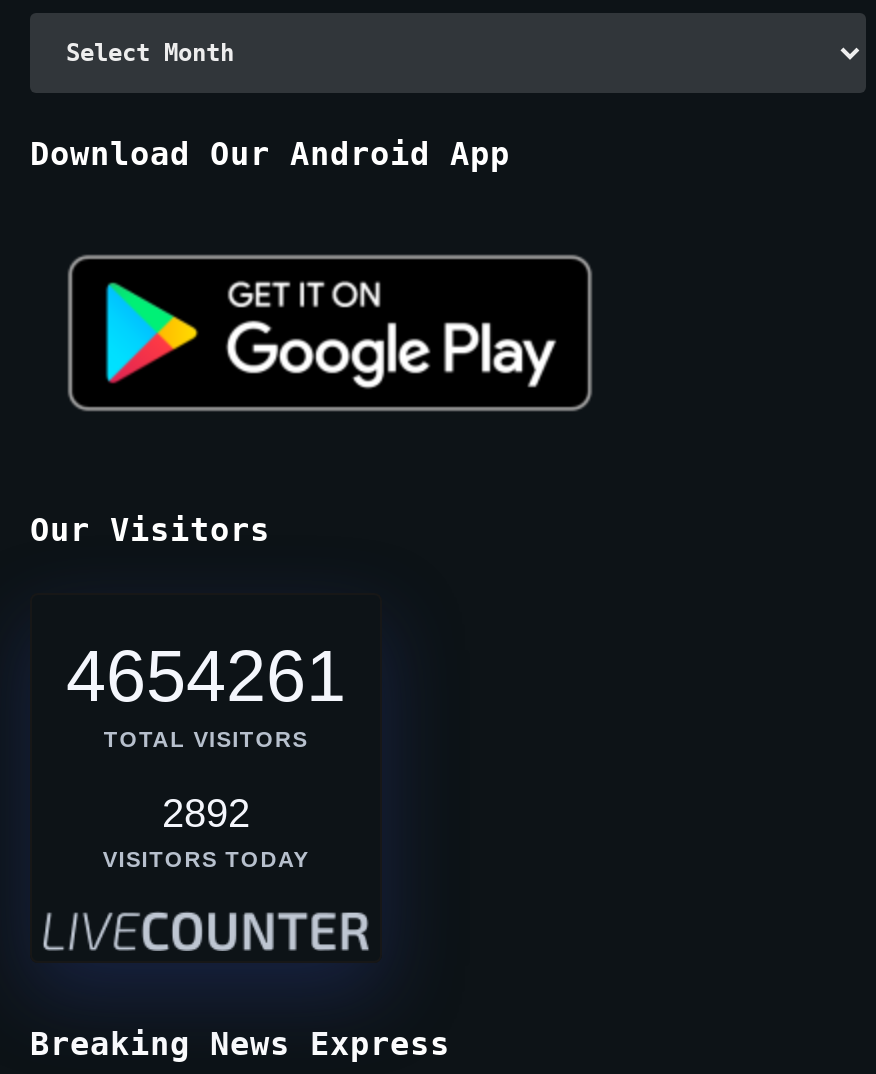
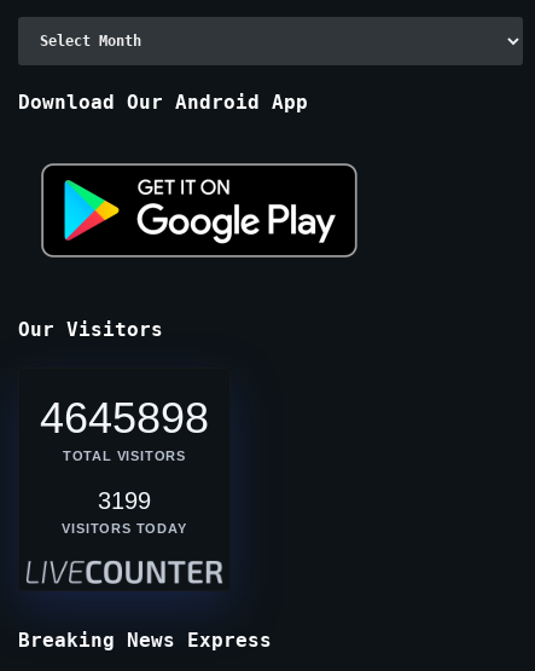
- 4654261
+ 4645898

- 2892
+ 3199
